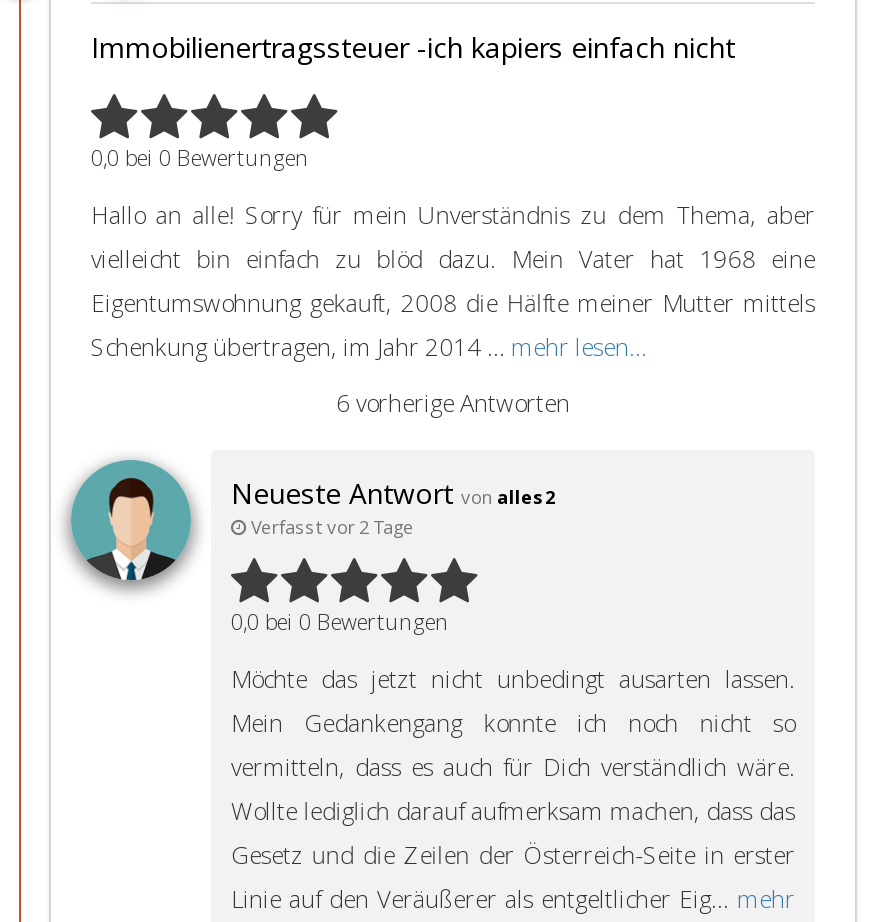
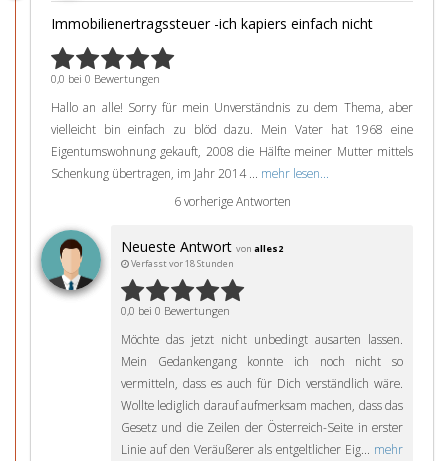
- Verfasst vor 2 Tage
+ Verfasst vor 18 Stunden
